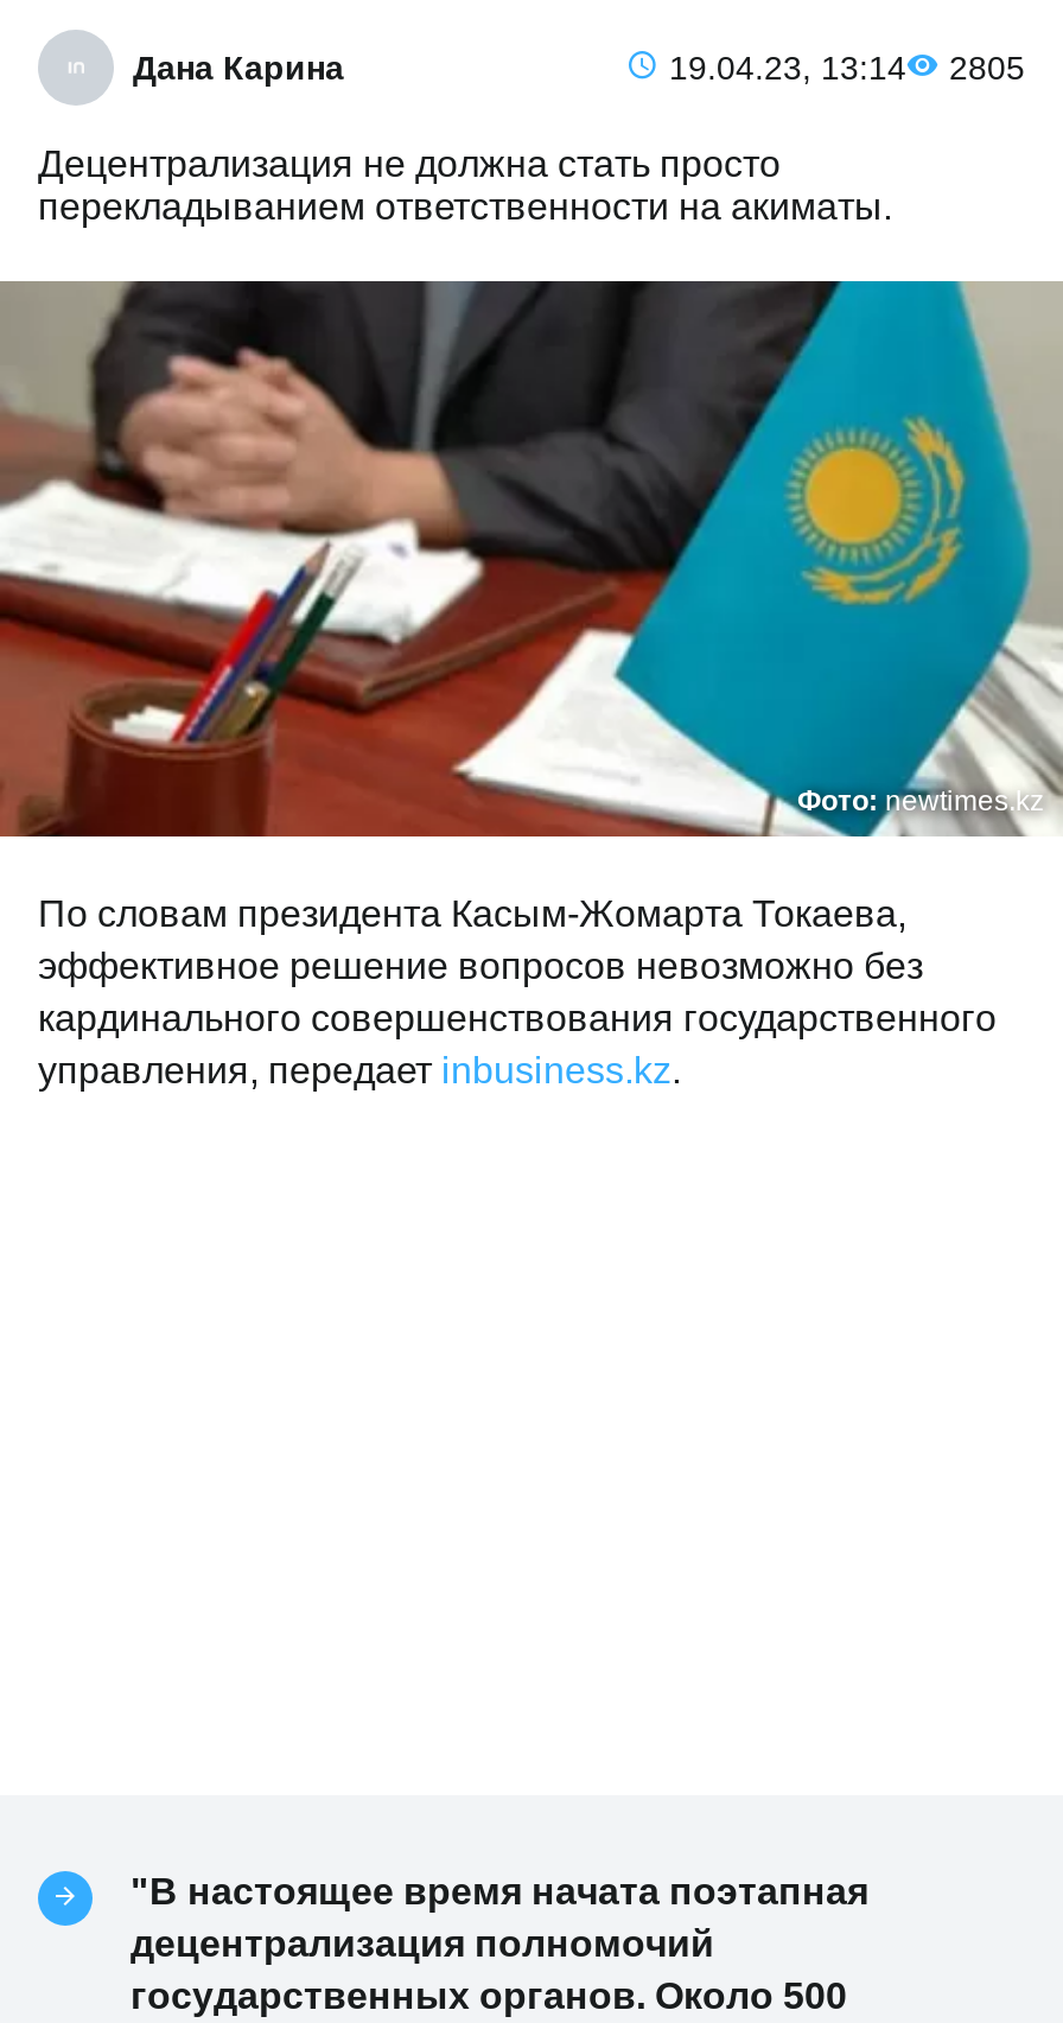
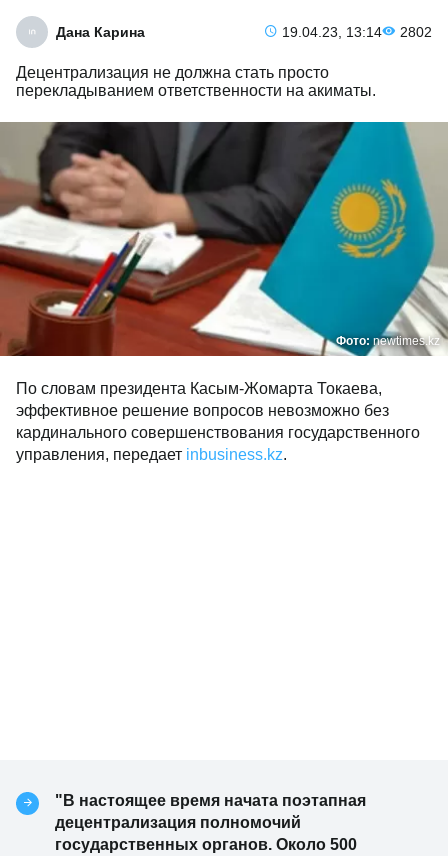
- 19.04.23, 13:14 2805
+ 19.04.23, 13:14 2802
